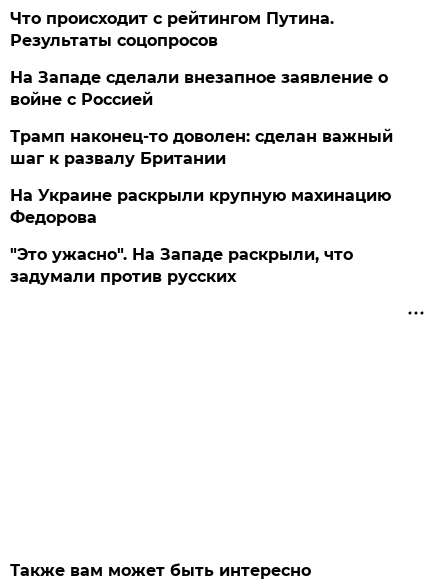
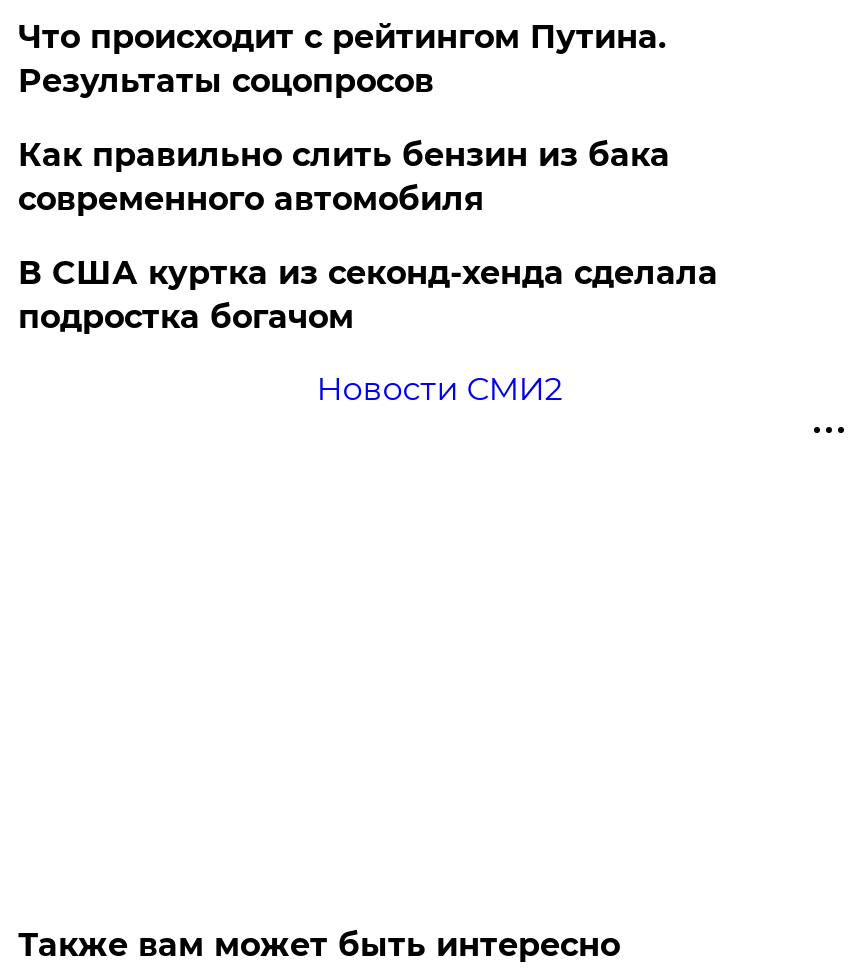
- На Западе сделали внезапное заявление о
- войне с Россией
- Трамп наконец-то доволен: сделан важный
- шаг к развалу Британии
- На Украине раскрыли крупную махинацию
- Федорова
- "Это ужасно". На Западе раскрыли, что
- задумали против русских
+ Как правильно слить бензин из бака
+ современного автомобиля
+ В США куртка из секонд-хенда сделала
+ подростка богачом
+ Новости СМИ2
